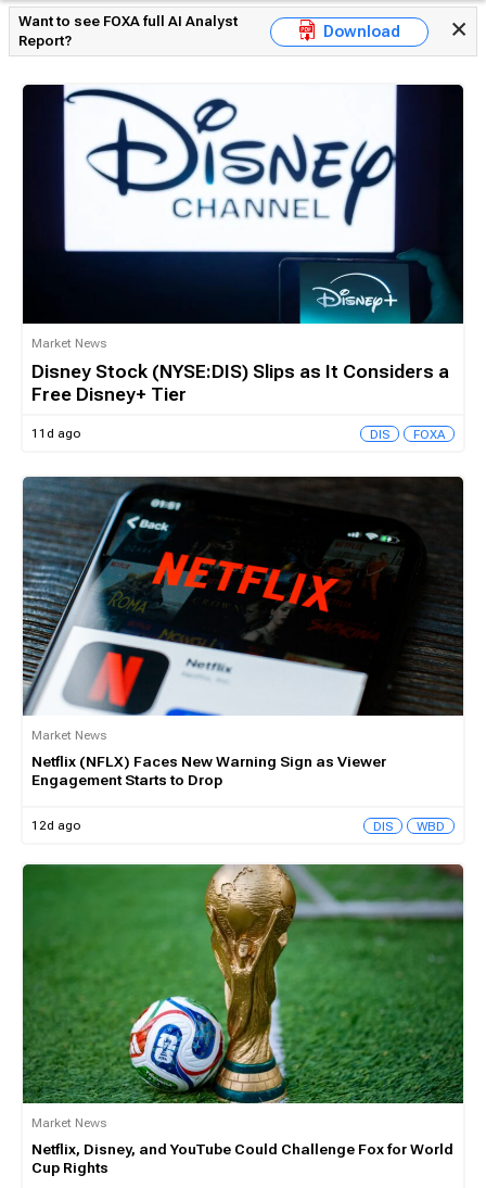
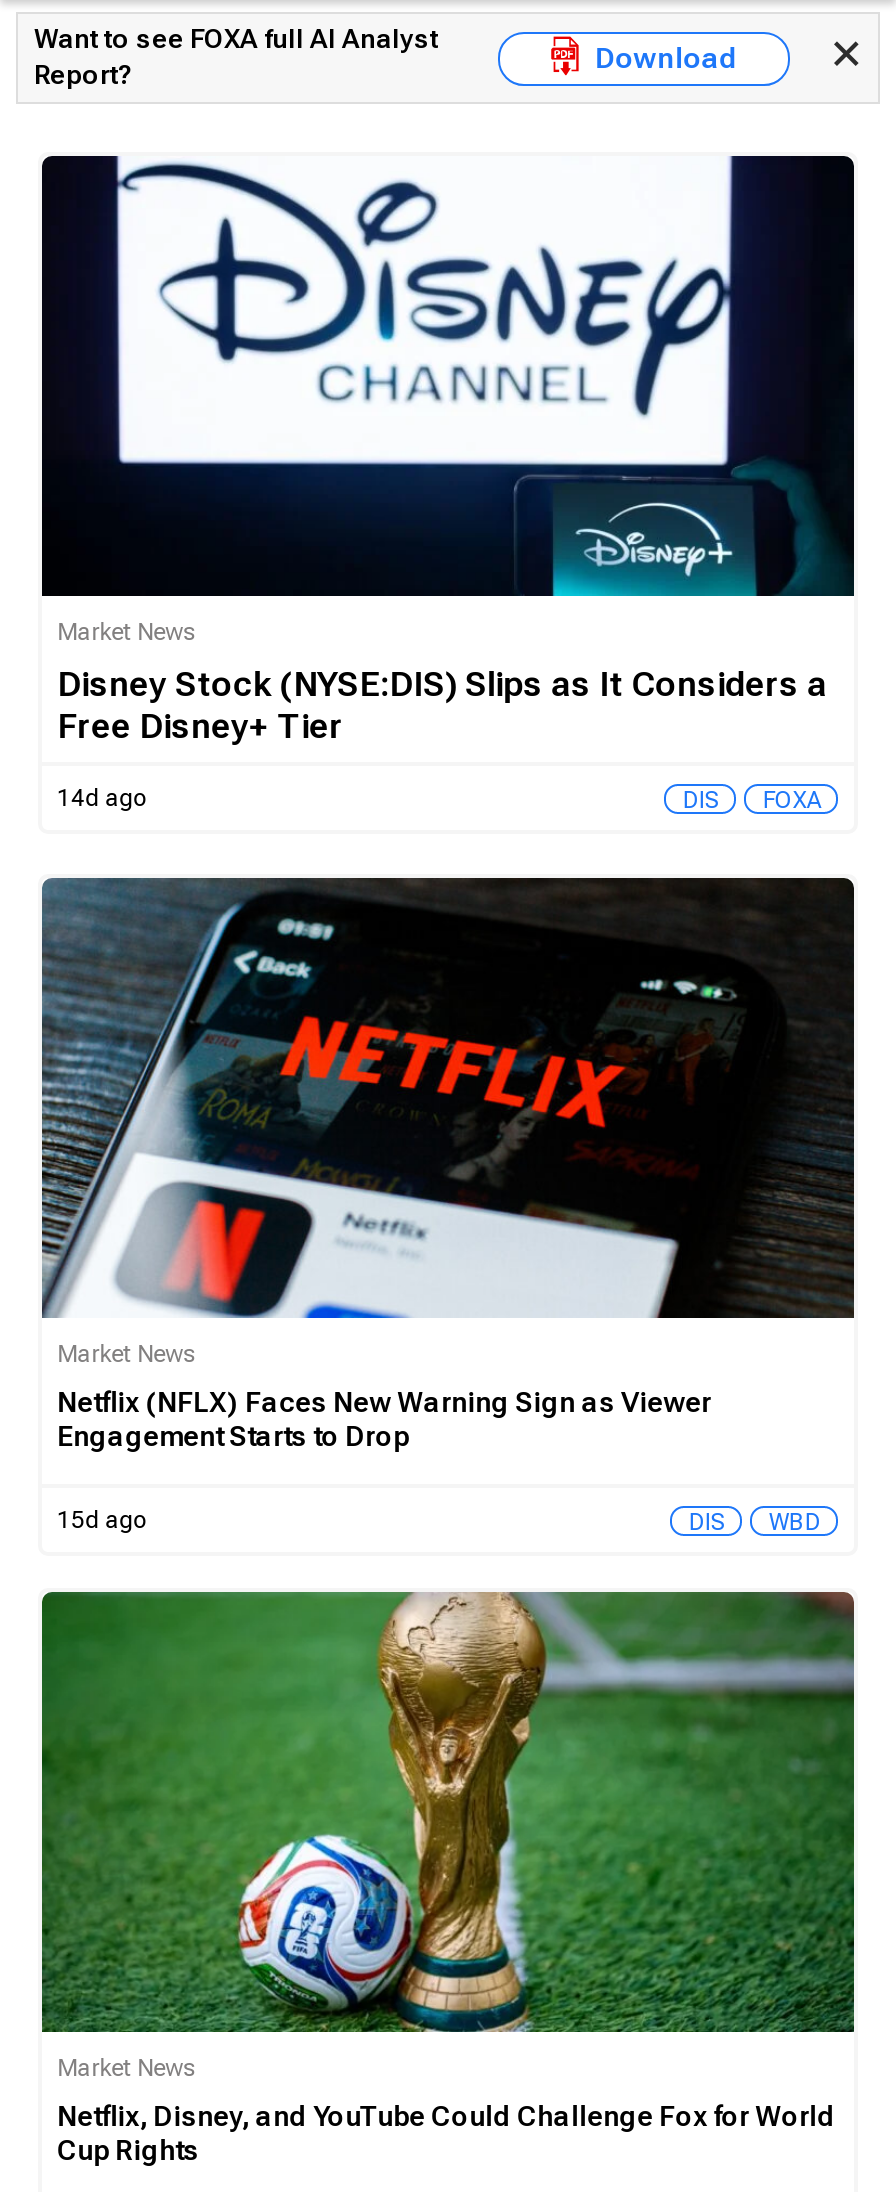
- 11d ago
+ 14d ago

- 12d ago
+ 15d ago
